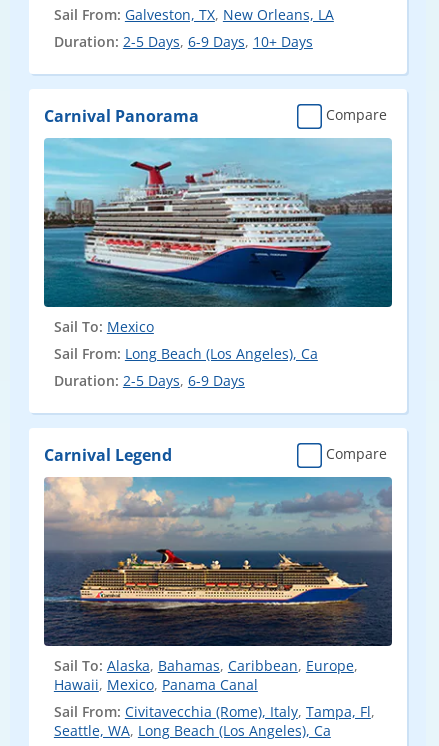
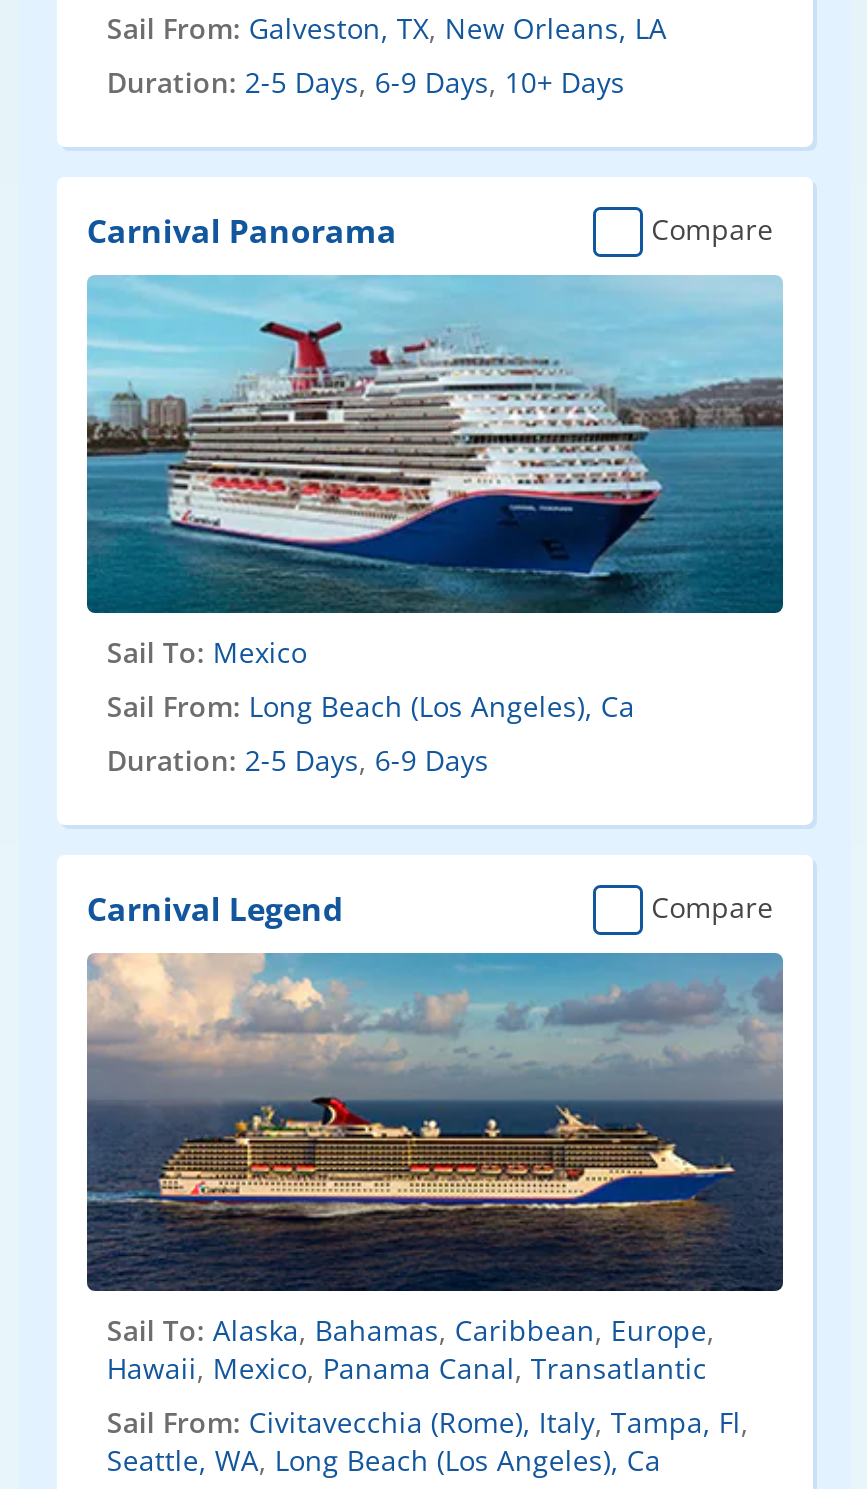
- Hawaii, Mexico, Panama Canal
+ Hawaii, Mexico, Panama Canal, Transatlantic
